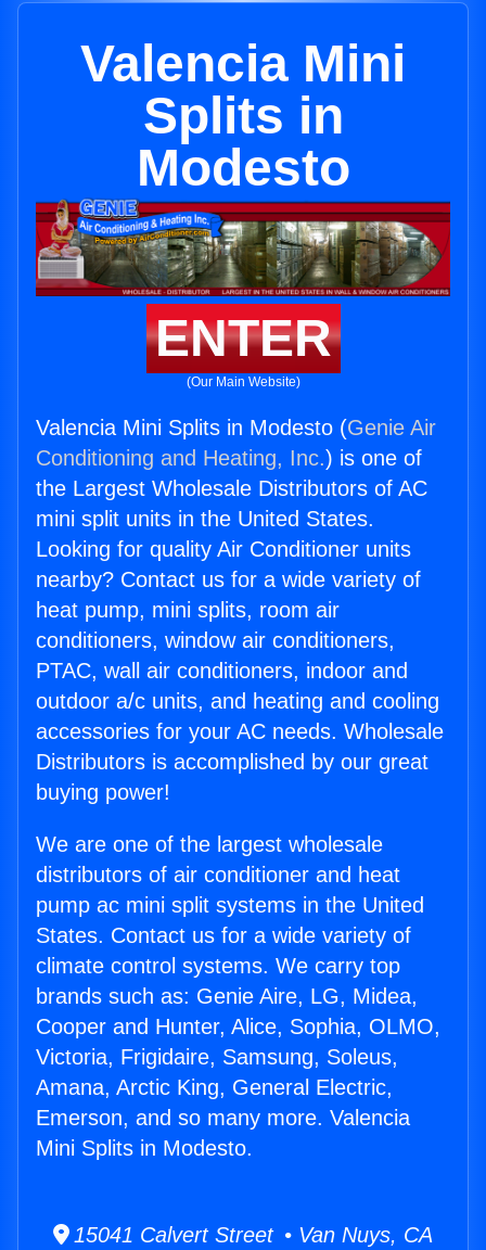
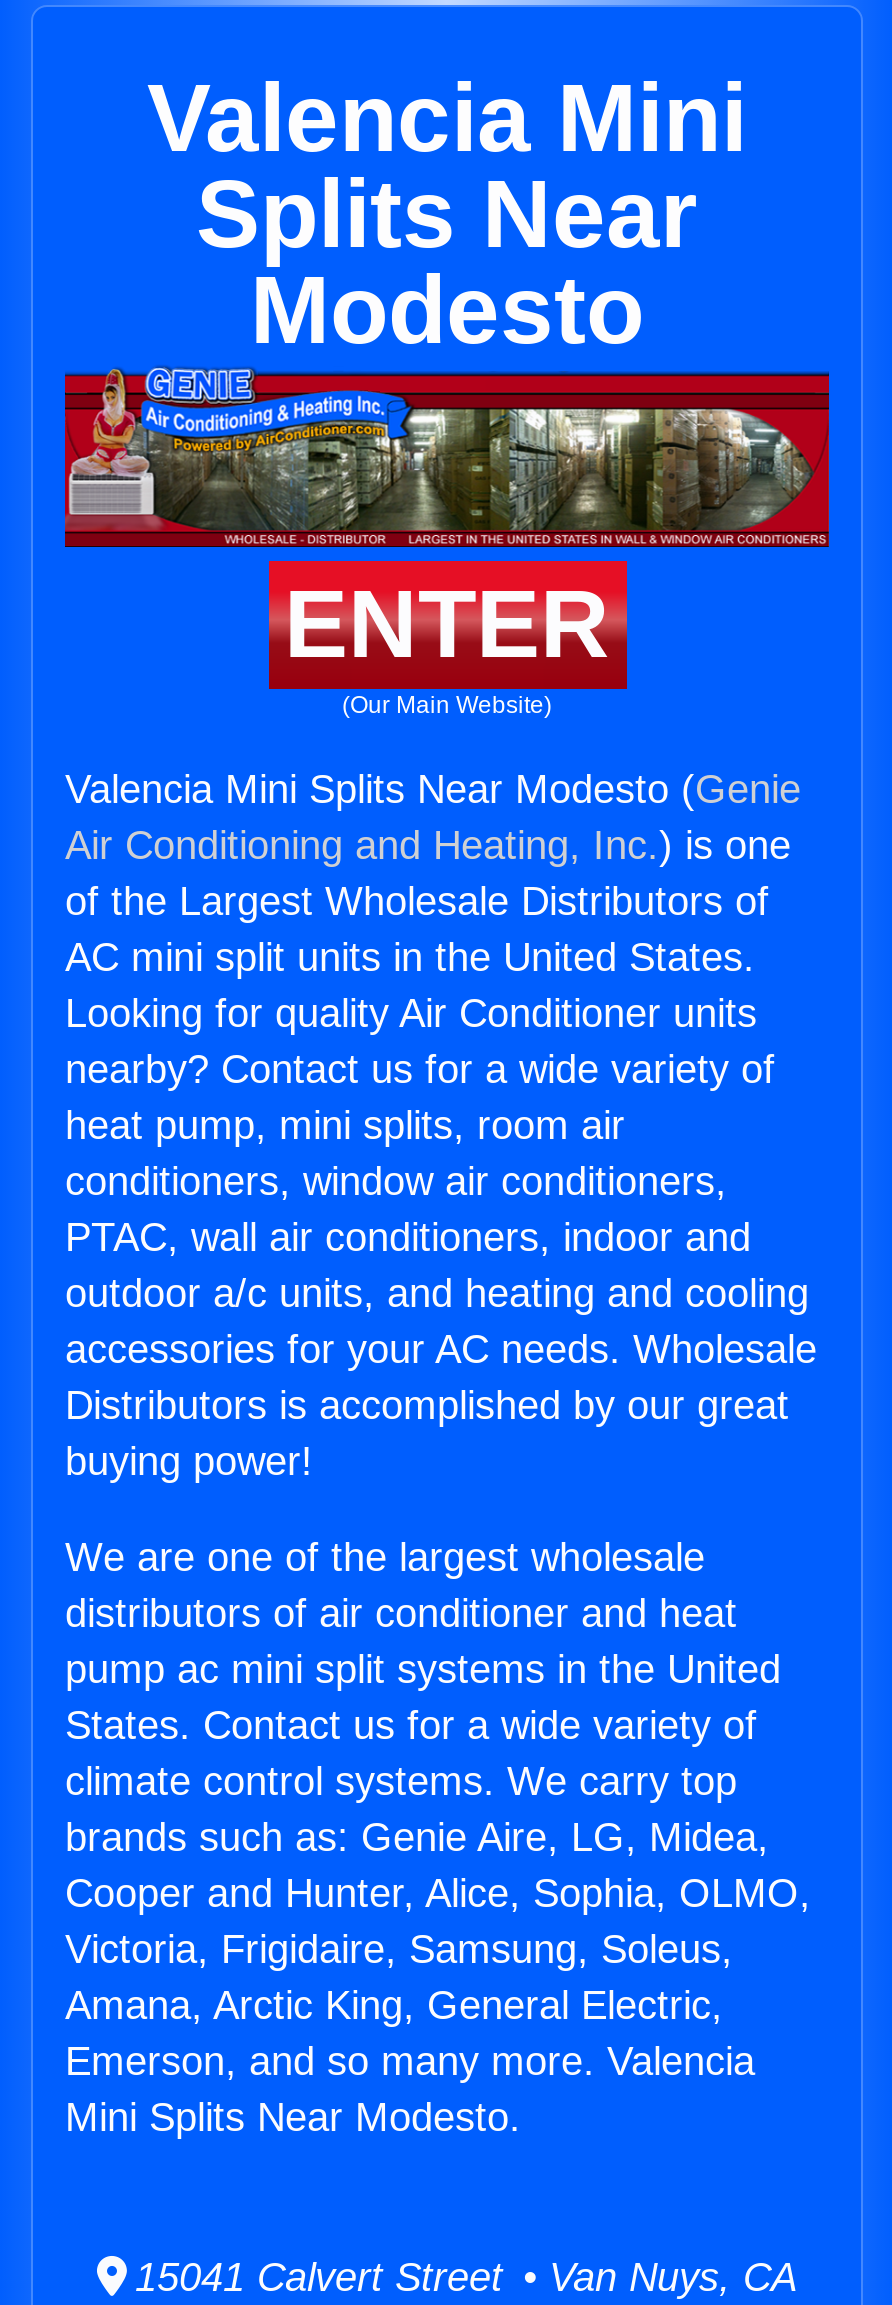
- Splits in
+ Splits Near

- Valencia Mini Splits in Modesto (Genie Air
- Conditioning and Heating, Inc.) is one of
- the Largest Wholesale Distributors of AC
- mini split units in the United States.
+ Valencia Mini Splits Near Modesto (Genie
+ Air Conditioning and Heating, Inc.) is one
+ of the Largest Wholesale Distributors of
+ AC mini split units in the United States.

- Mini Splits in Modesto.
+ Mini Splits Near Modesto.
